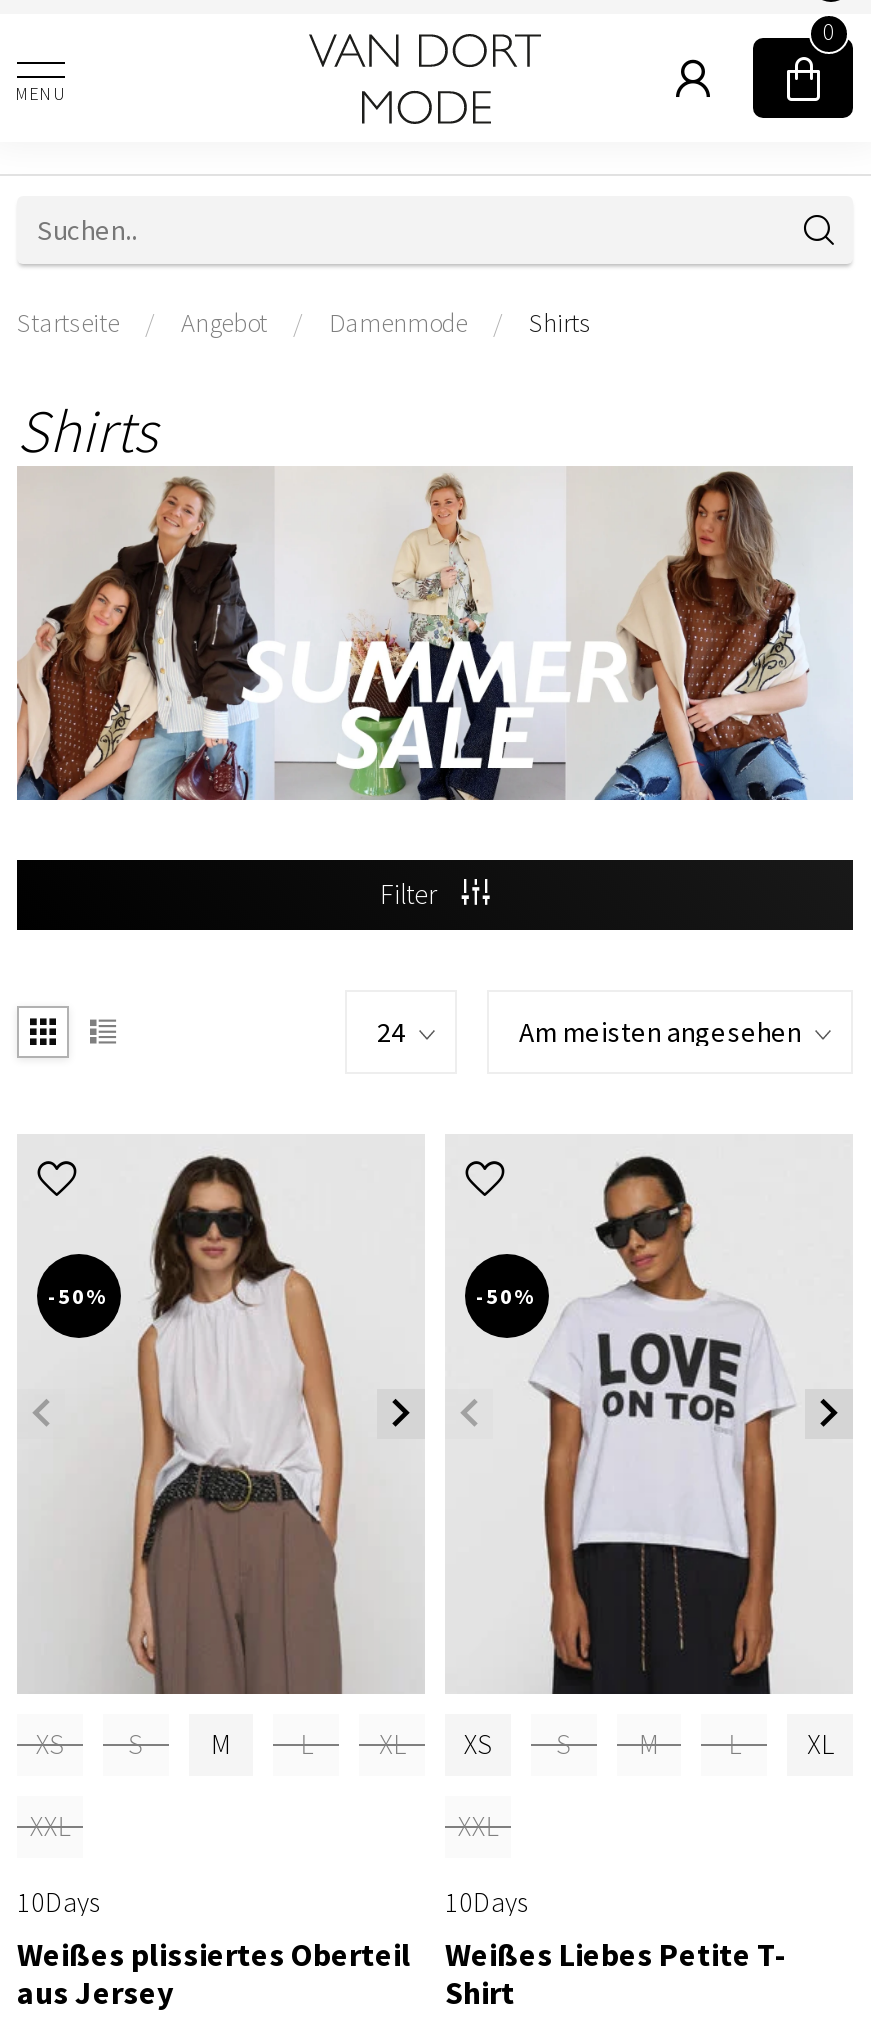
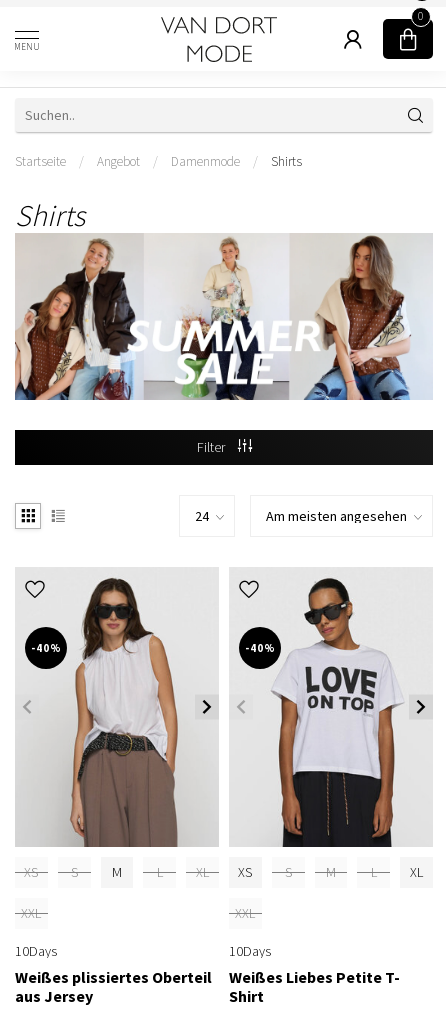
- -50%
+ -40%

- -50%
+ -40%
